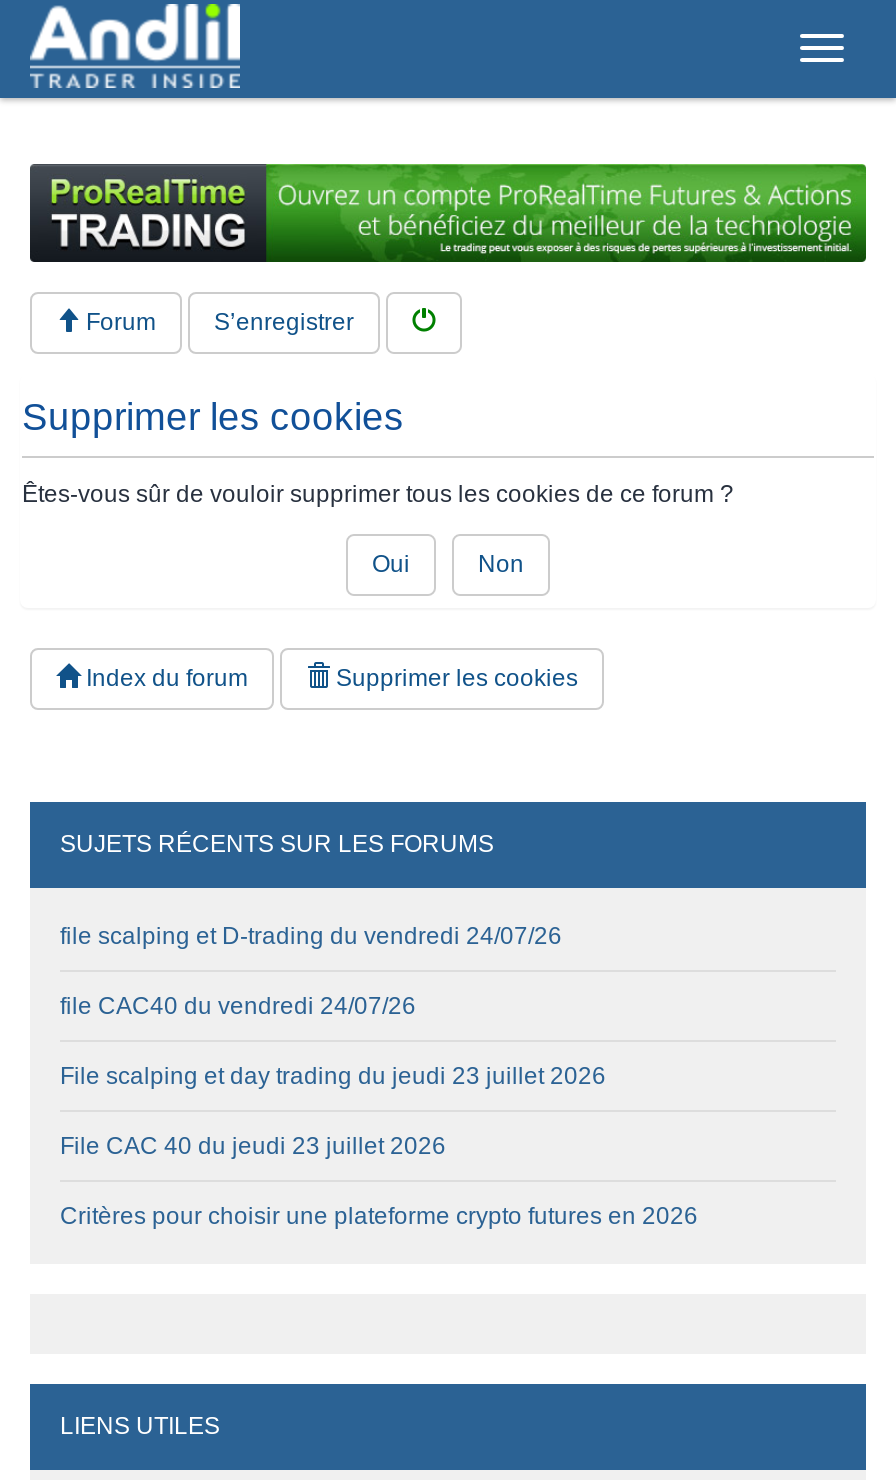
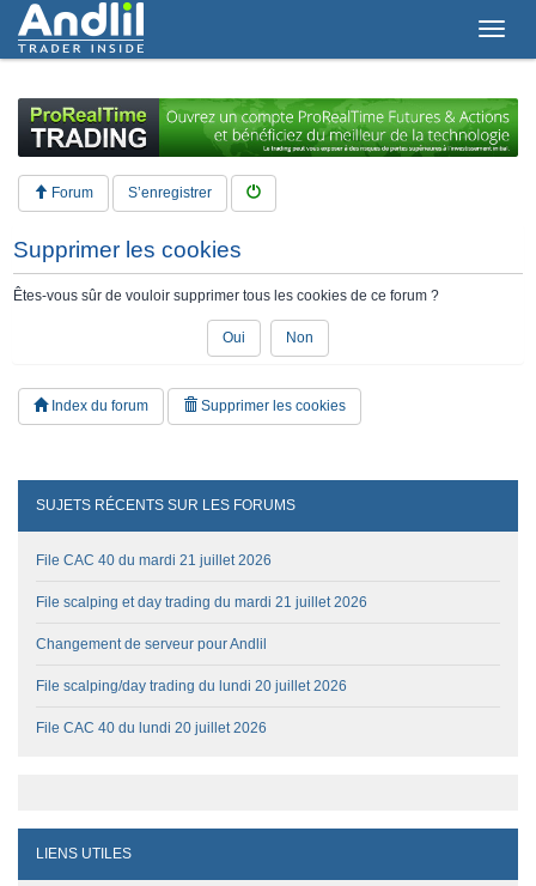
- file scalping et D-trading du vendredi 24/07/26
+ File CAC 40 du mardi 21 juillet 2026

- file CAC40 du vendredi 24/07/26
+ File scalping et day trading du mardi 21 juillet 2026

- File scalping et day trading du jeudi 23 juillet 2026
+ Changement de serveur pour Andlil

- File CAC 40 du jeudi 23 juillet 2026
+ File scalping/day trading du lundi 20 juillet 2026

- Critères pour choisir une plateforme crypto futures en 2026
+ File CAC 40 du lundi 20 juillet 2026
